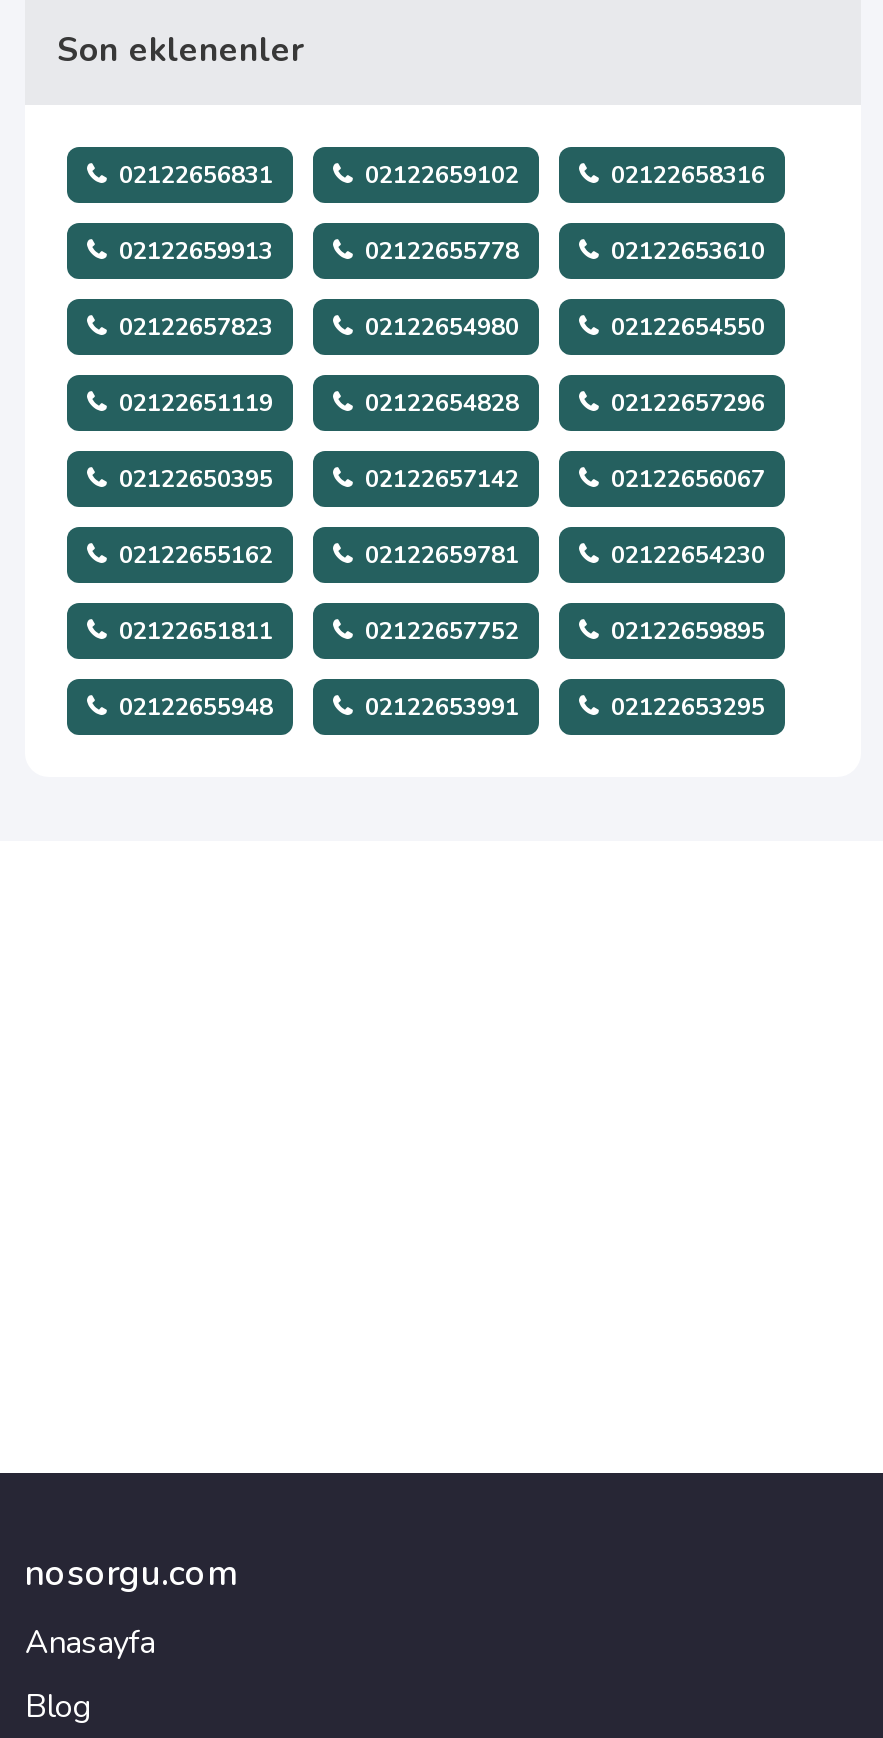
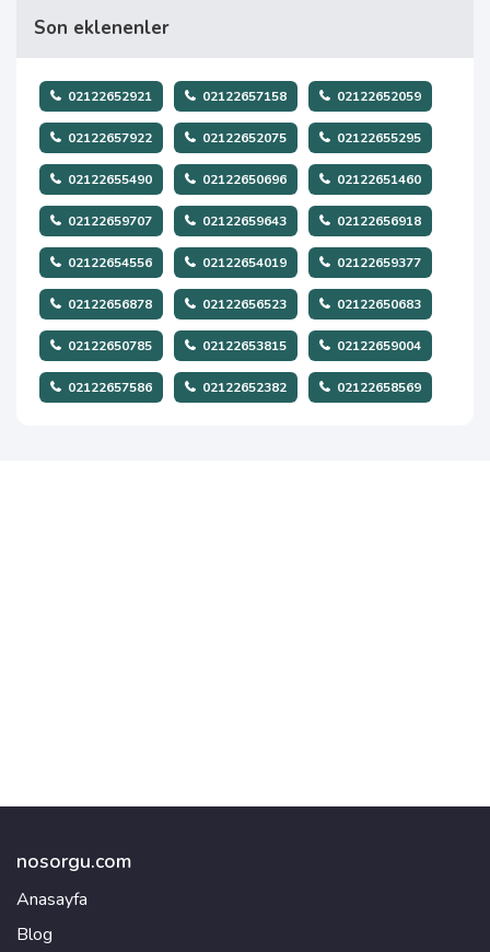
- 02122656831
+ 02122652921

- 02122659102
+ 02122657158

- 02122658316
+ 02122652059

- 02122659913
+ 02122657922

- 02122655778
+ 02122652075

- 02122653610
+ 02122655295

- 02122657823
+ 02122655490

- 02122654980
+ 02122650696

- 02122654550
+ 02122651460

- 02122651119
+ 02122659707

- 02122654828
+ 02122659643

- 02122657296
+ 02122656918

- 02122650395
+ 02122654556

- 02122657142
+ 02122654019

- 02122656067
+ 02122659377

- 02122655162
+ 02122656878

- 02122659781
+ 02122656523

- 02122654230
+ 02122650683

- 02122651811
+ 02122650785

- 02122657752
+ 02122653815

- 02122659895
+ 02122659004

- 02122655948
+ 02122657586

- 02122653991
+ 02122652382

- 02122653295
+ 02122658569
